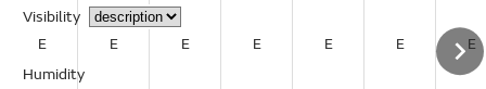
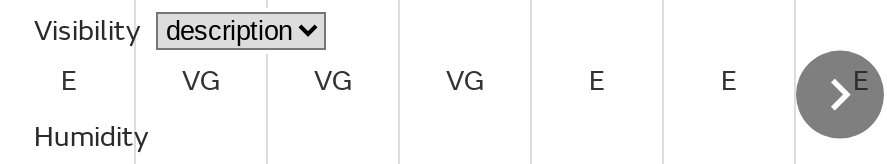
- E
- E
- E
+ VG
+ VG
+ VG
